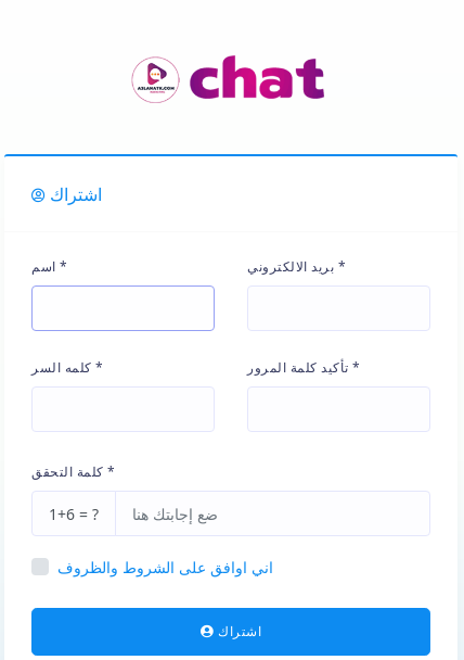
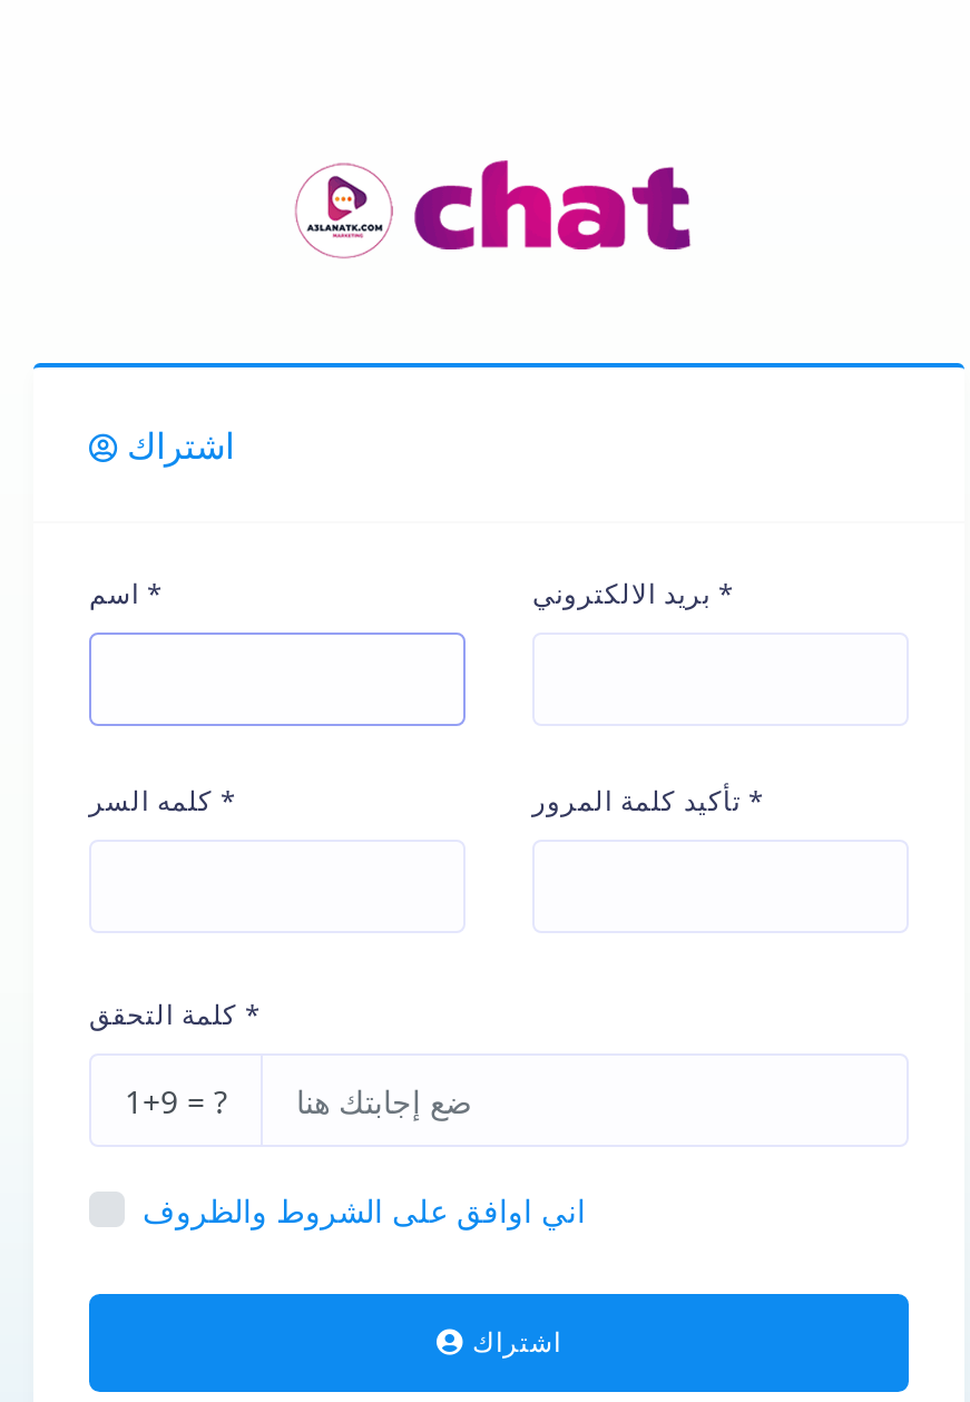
- 1+6 = ?
+ 1+9 = ?
